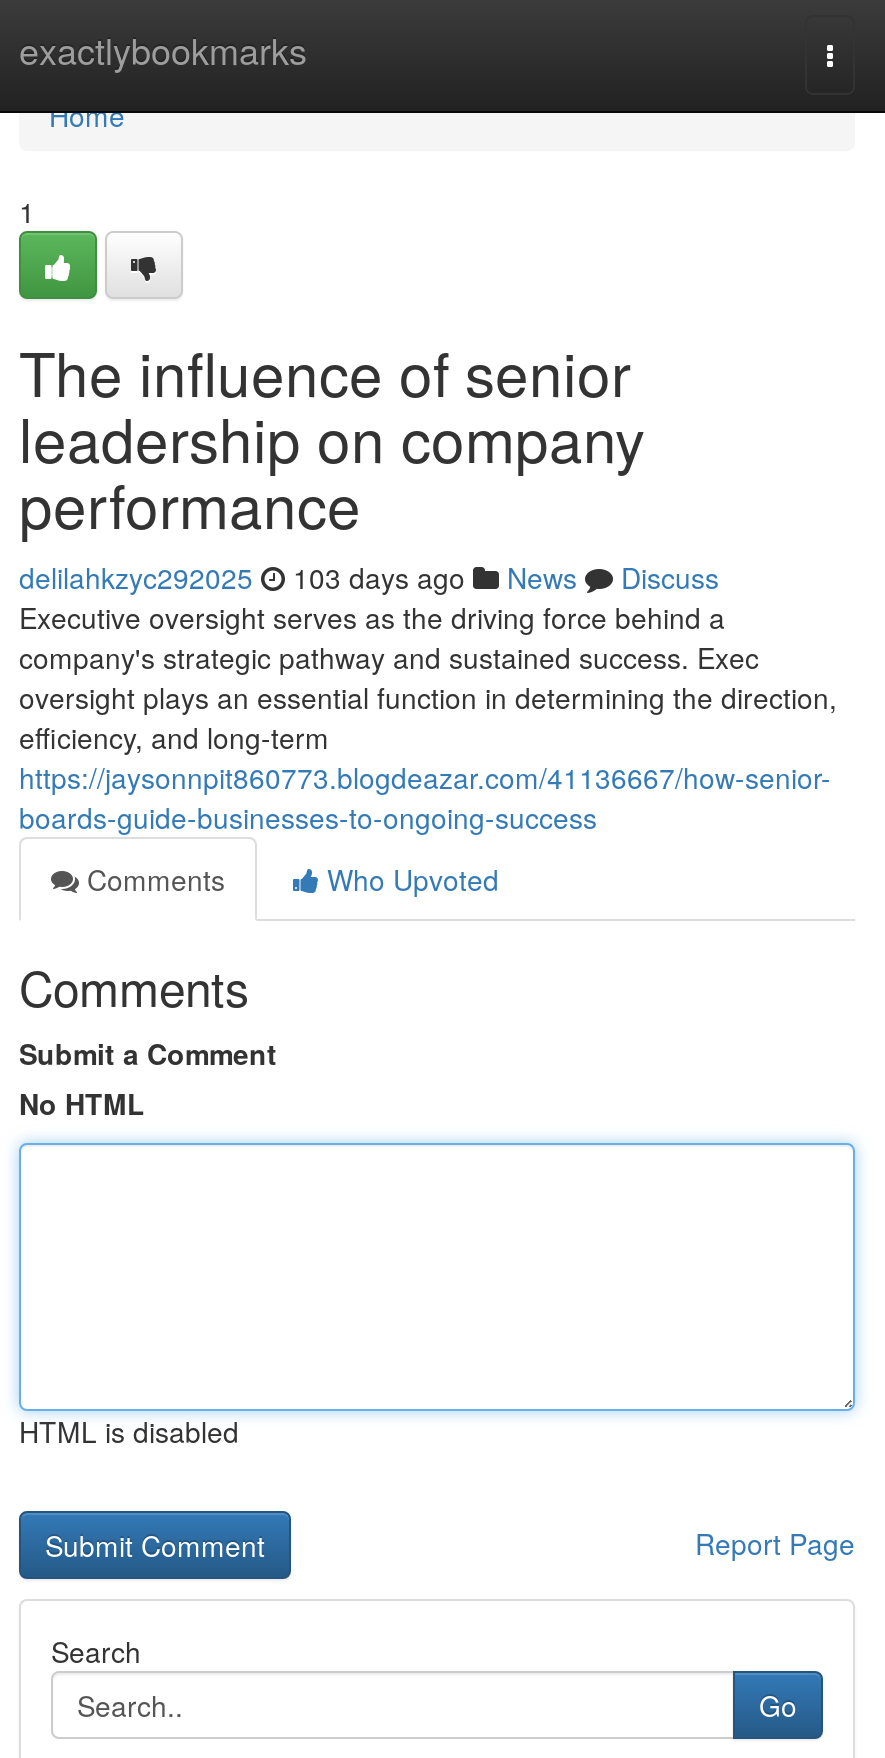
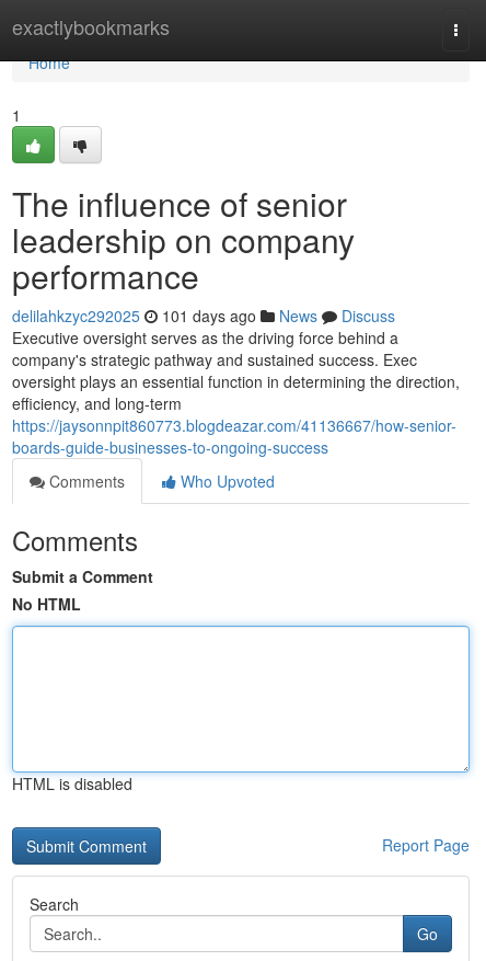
- delilahkzyc292025 103 days ago News Discuss
+ delilahkzyc292025 101 days ago News Discuss
